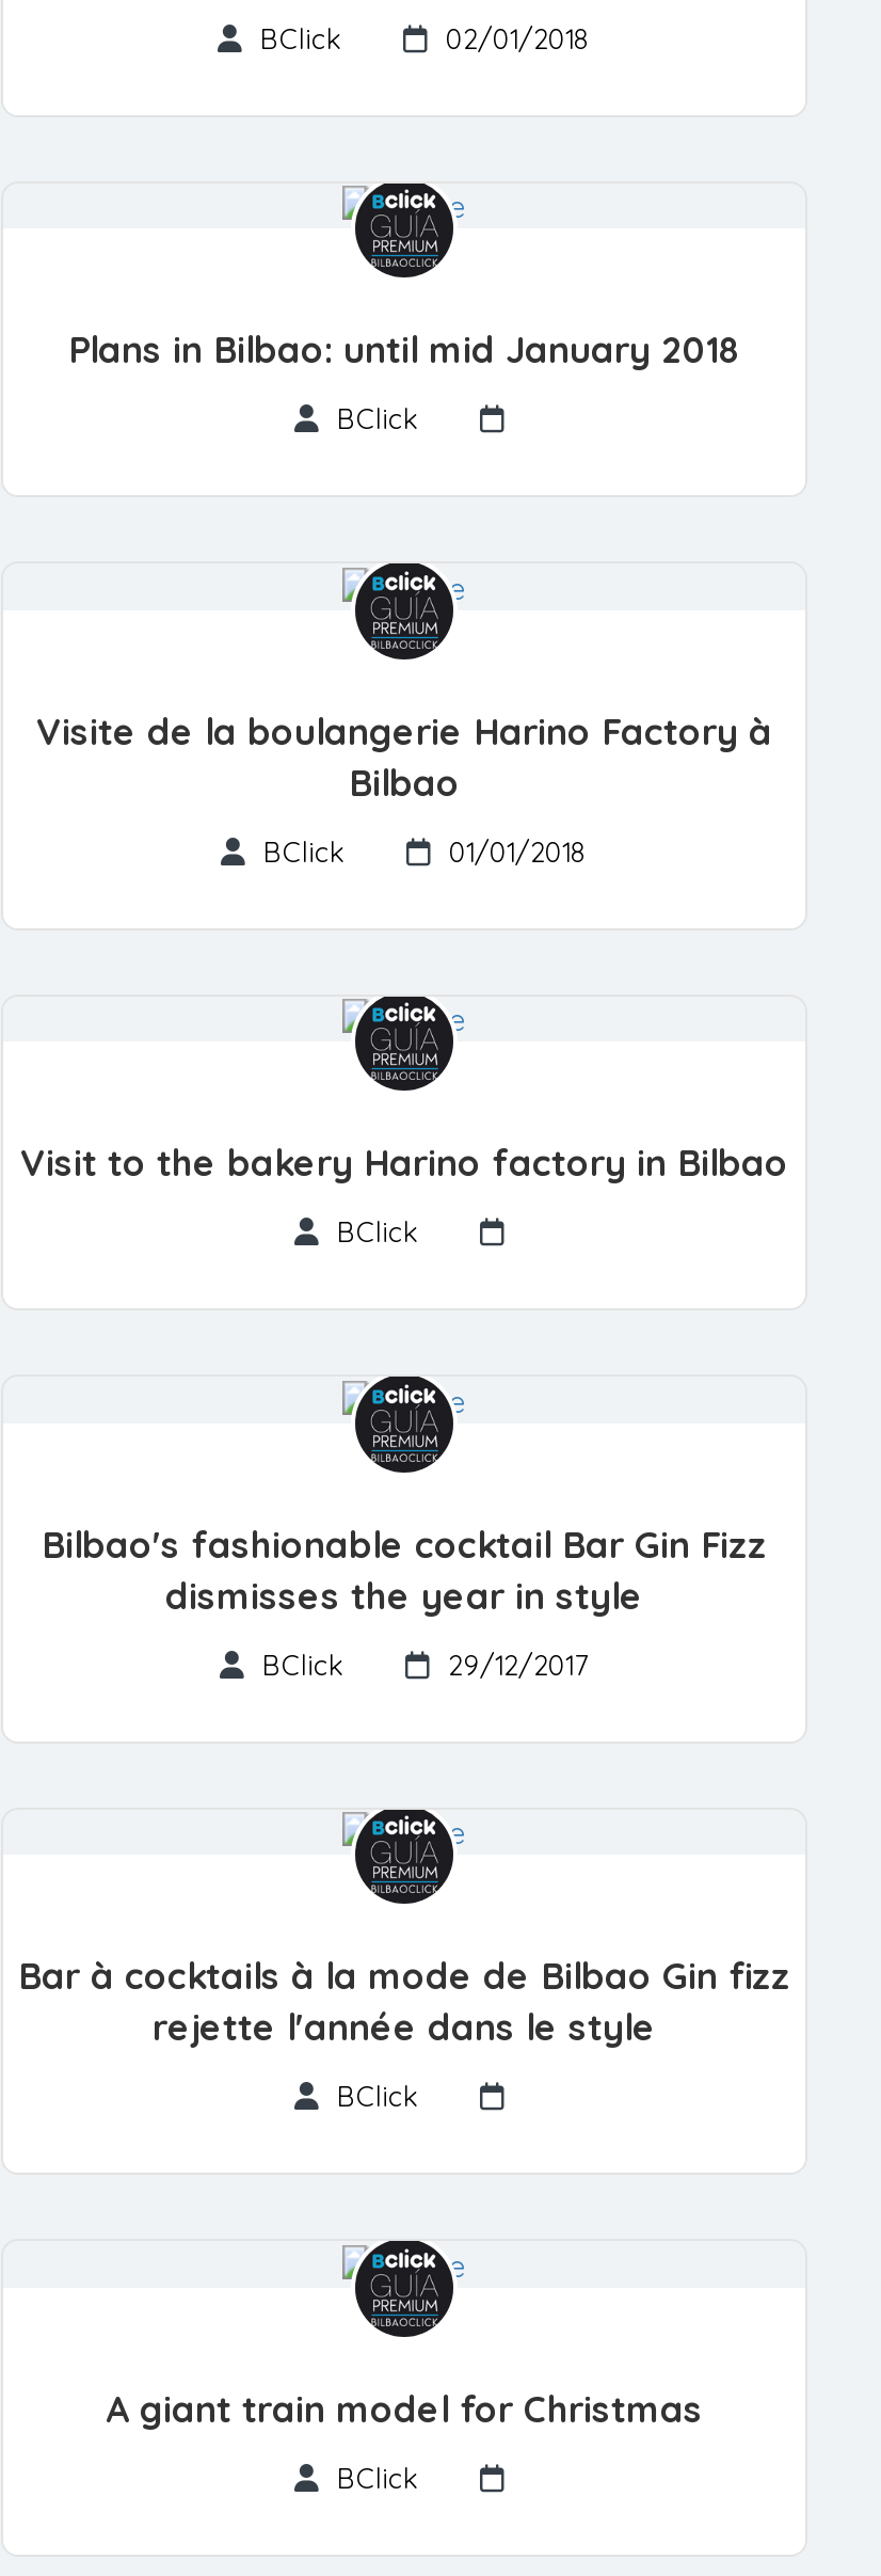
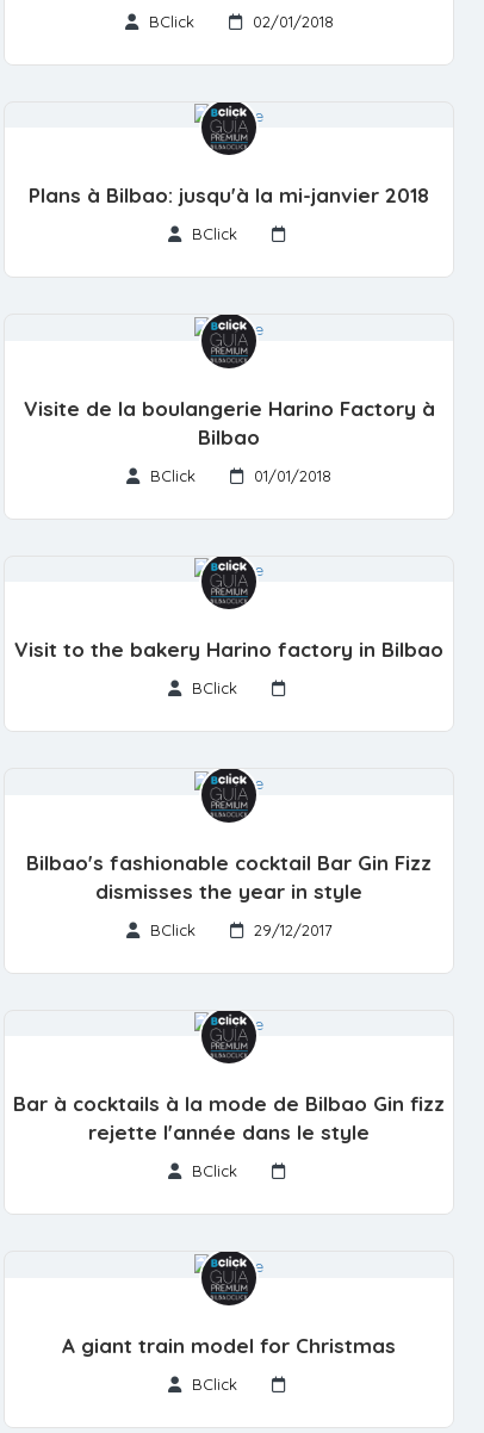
- Plans in Bilbao: until mid January 2018
+ Plans à Bilbao: jusqu'à la mi-janvier 2018
